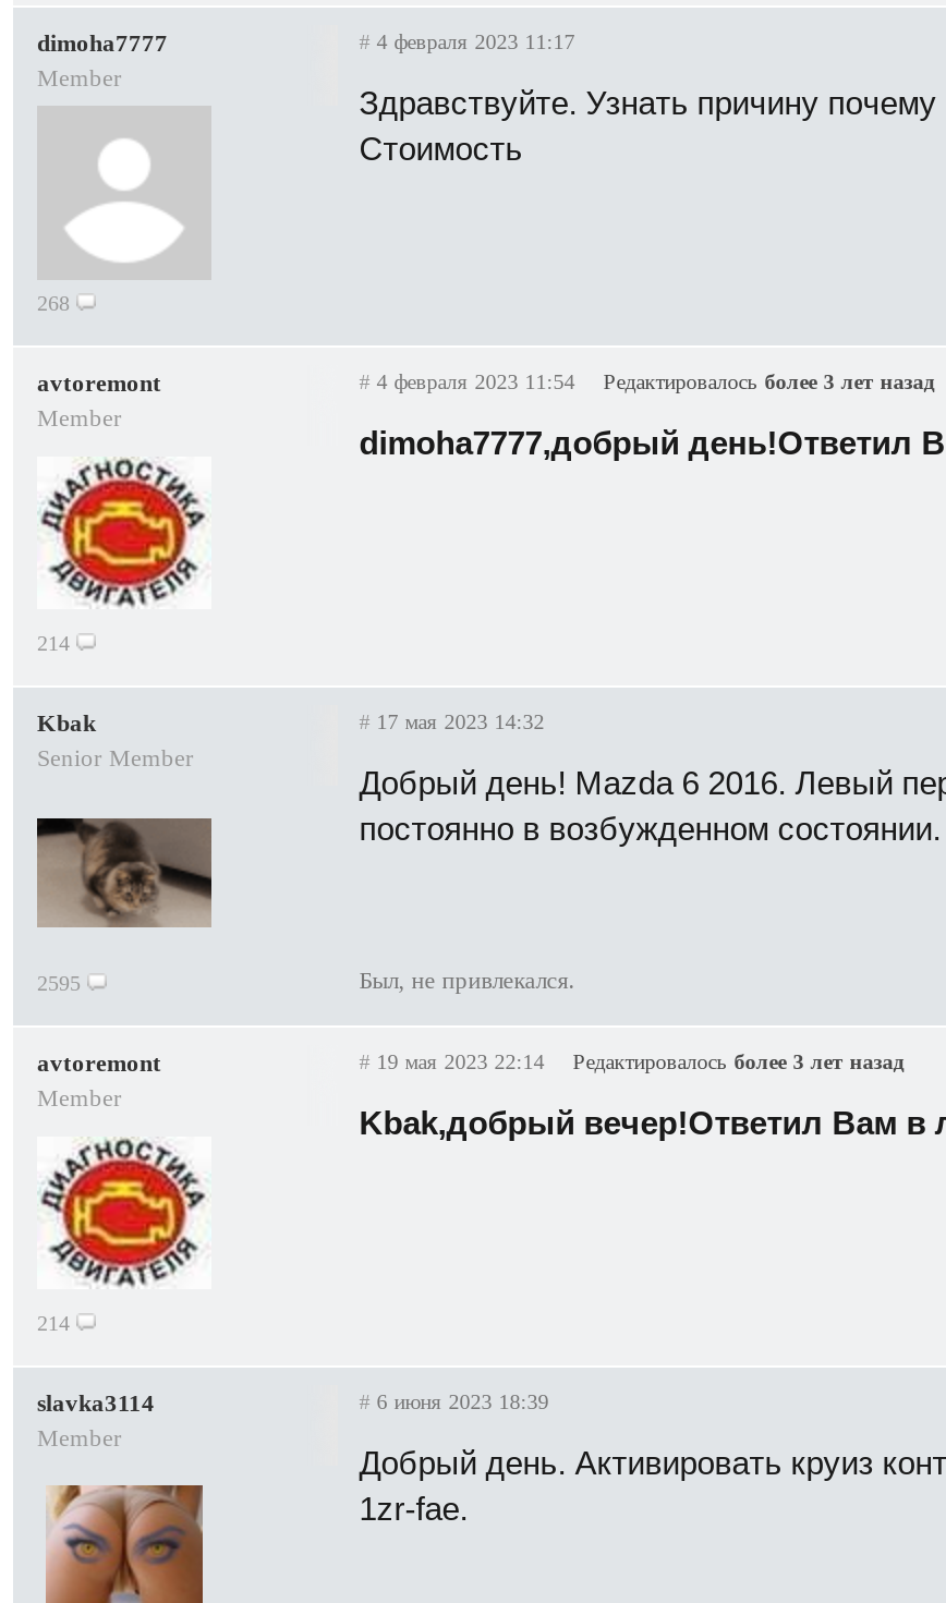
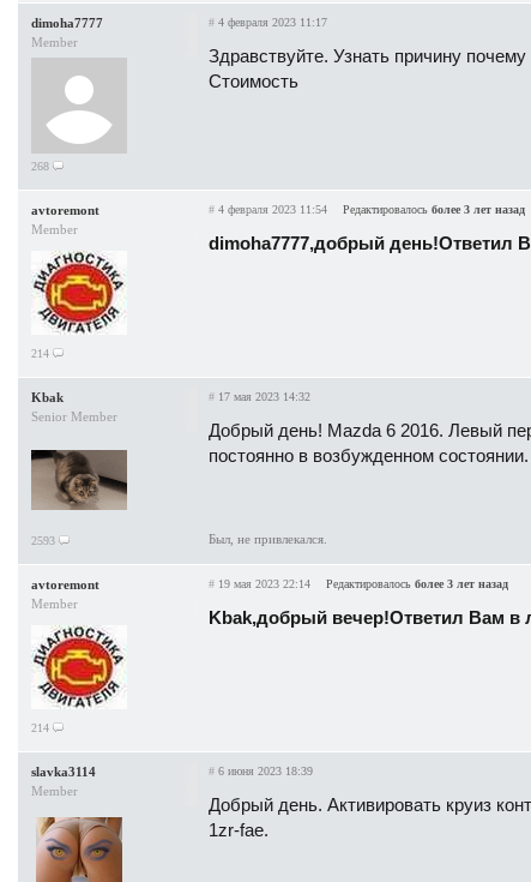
- 2595
+ 2593
